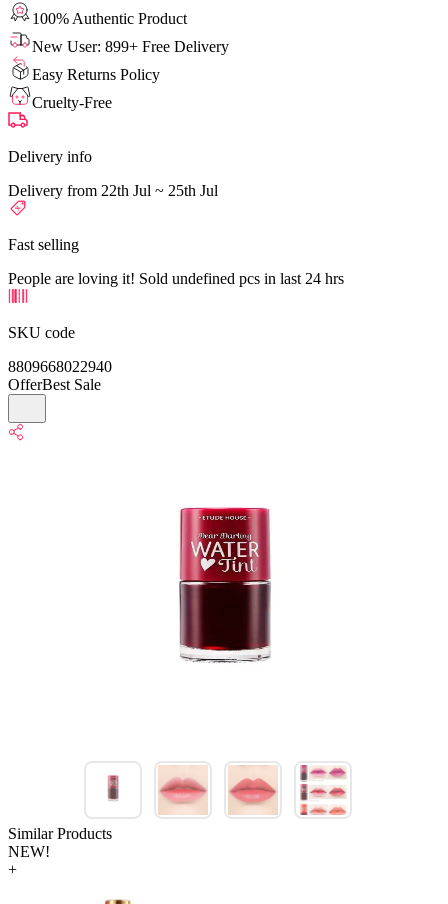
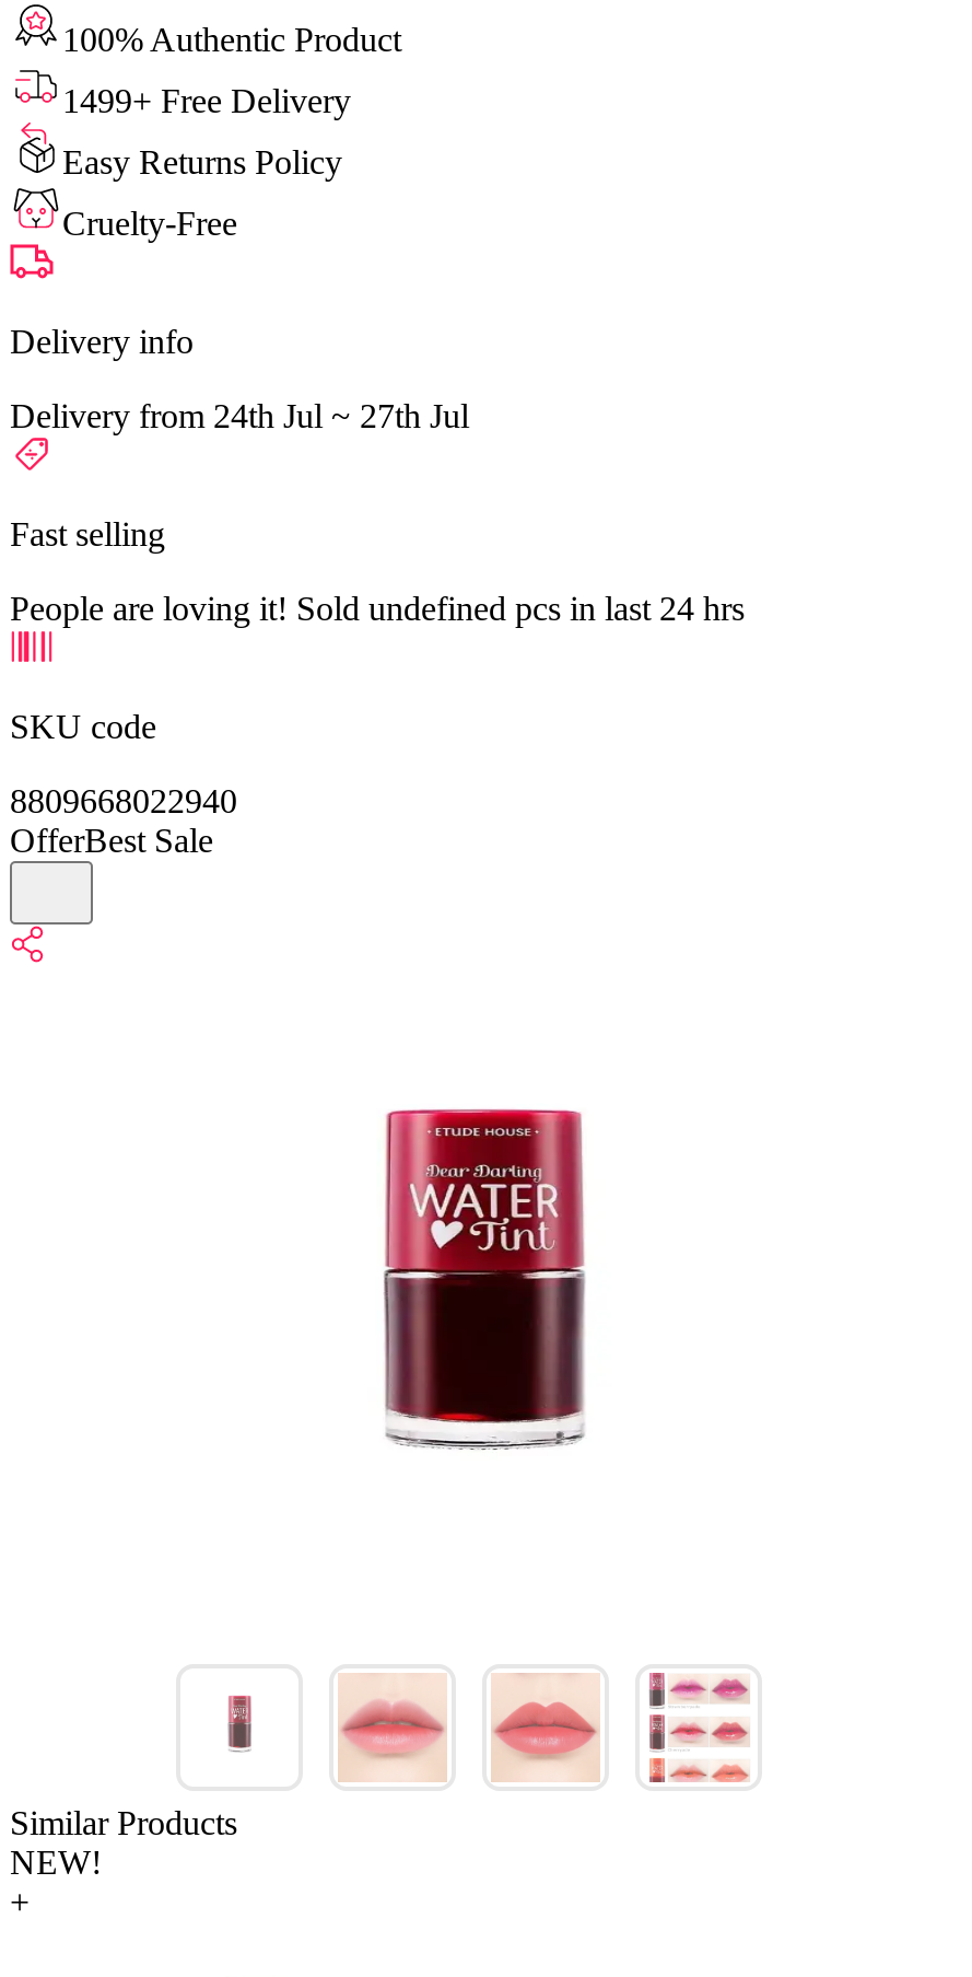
- New User: 899+ Free Delivery
+ 1499+ Free Delivery

- Delivery from 22th Jul ~ 25th Jul
+ Delivery from 24th Jul ~ 27th Jul
